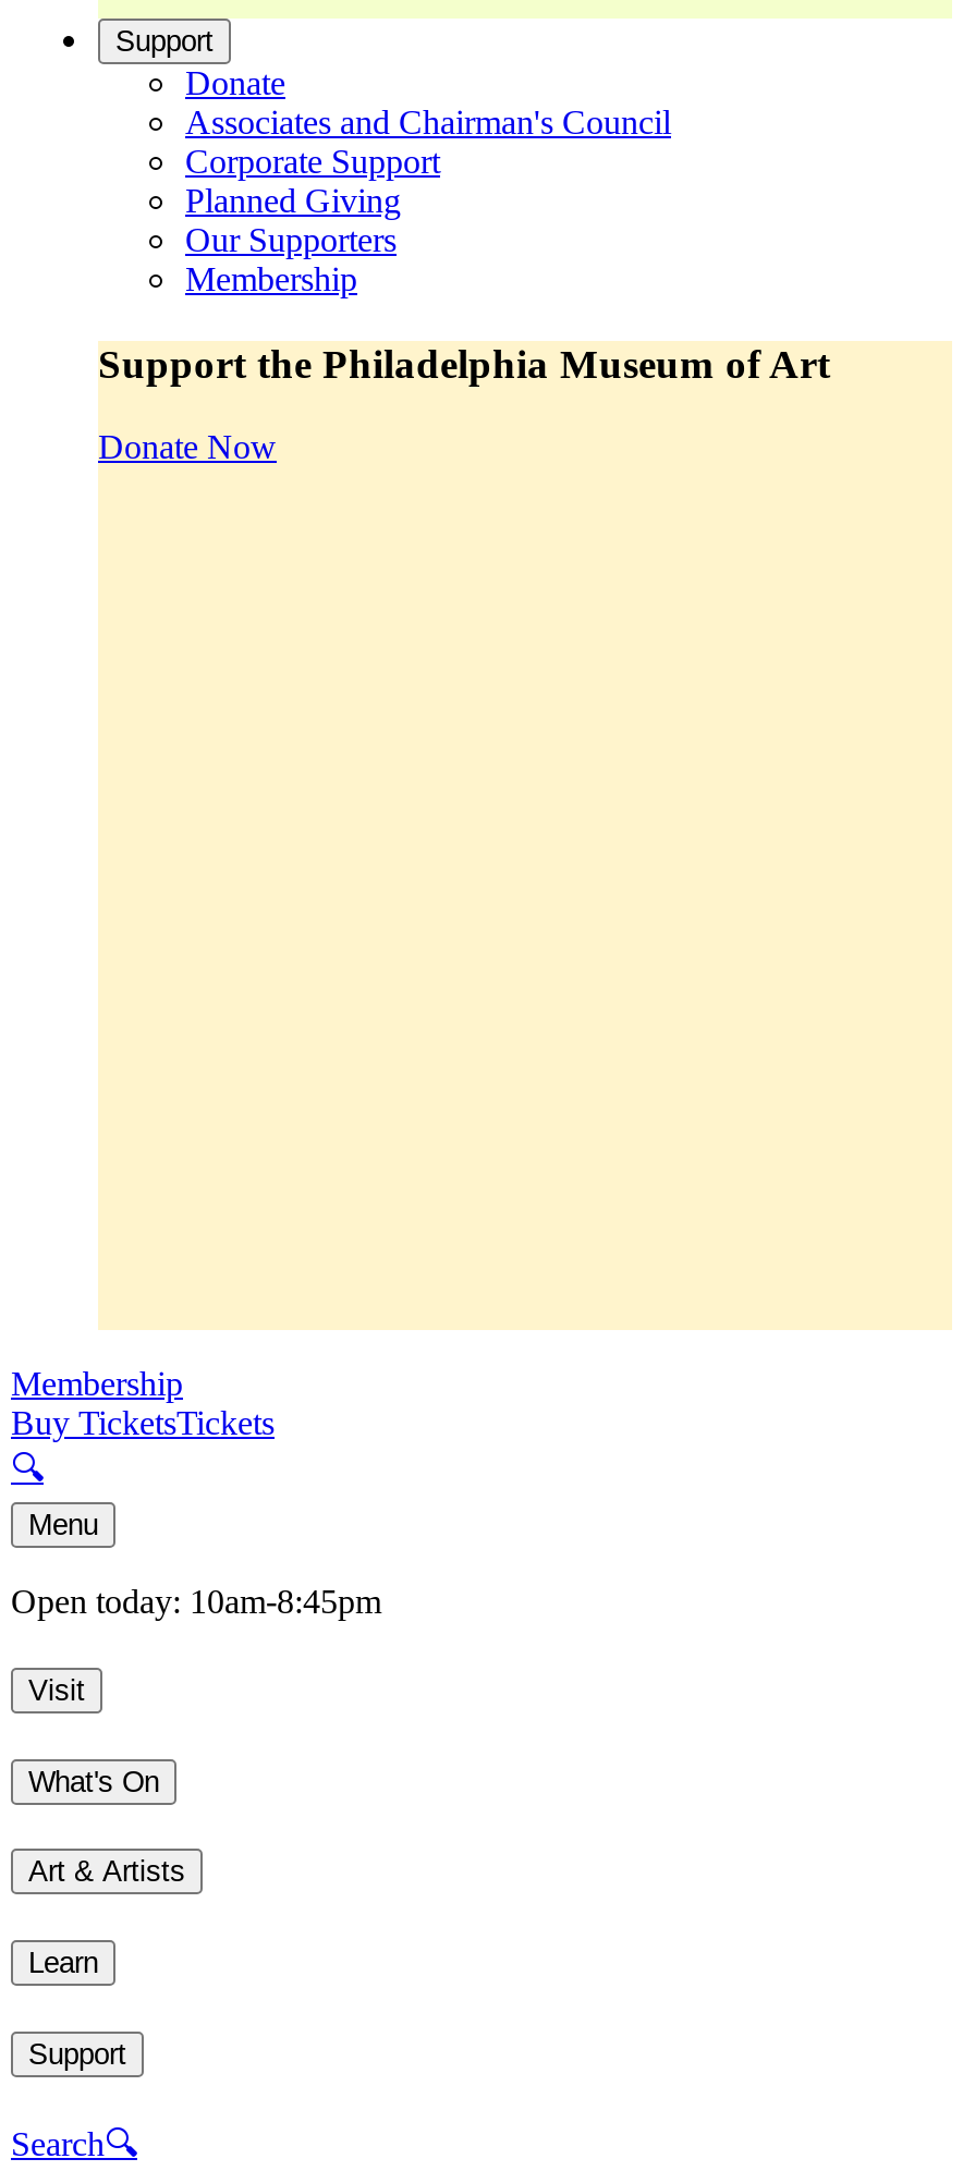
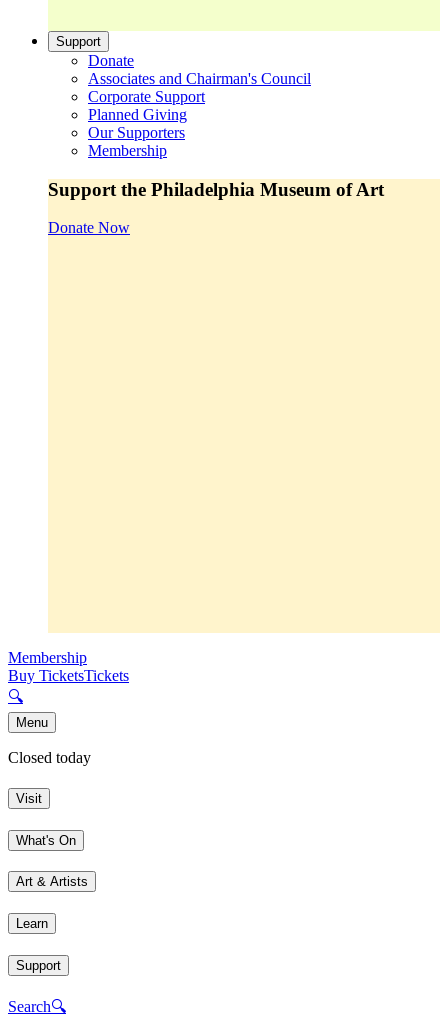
- Open today: 10am-8:45pm
+ Closed today
